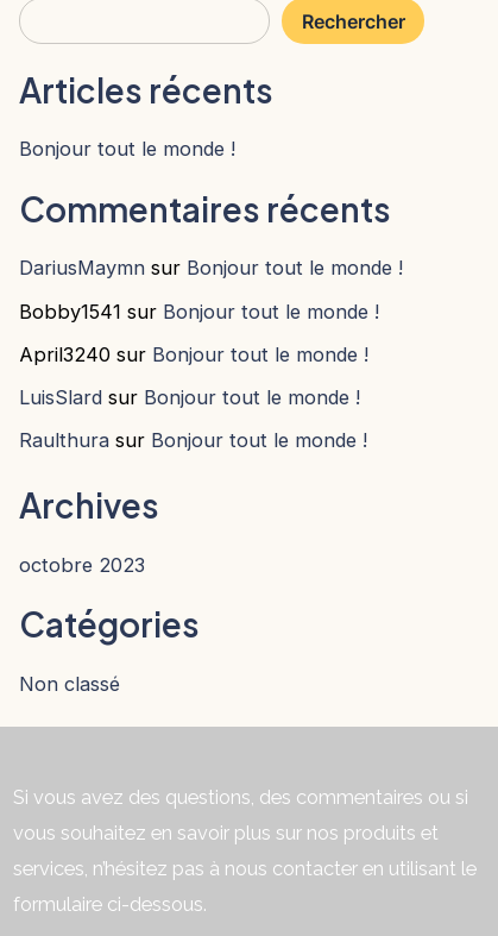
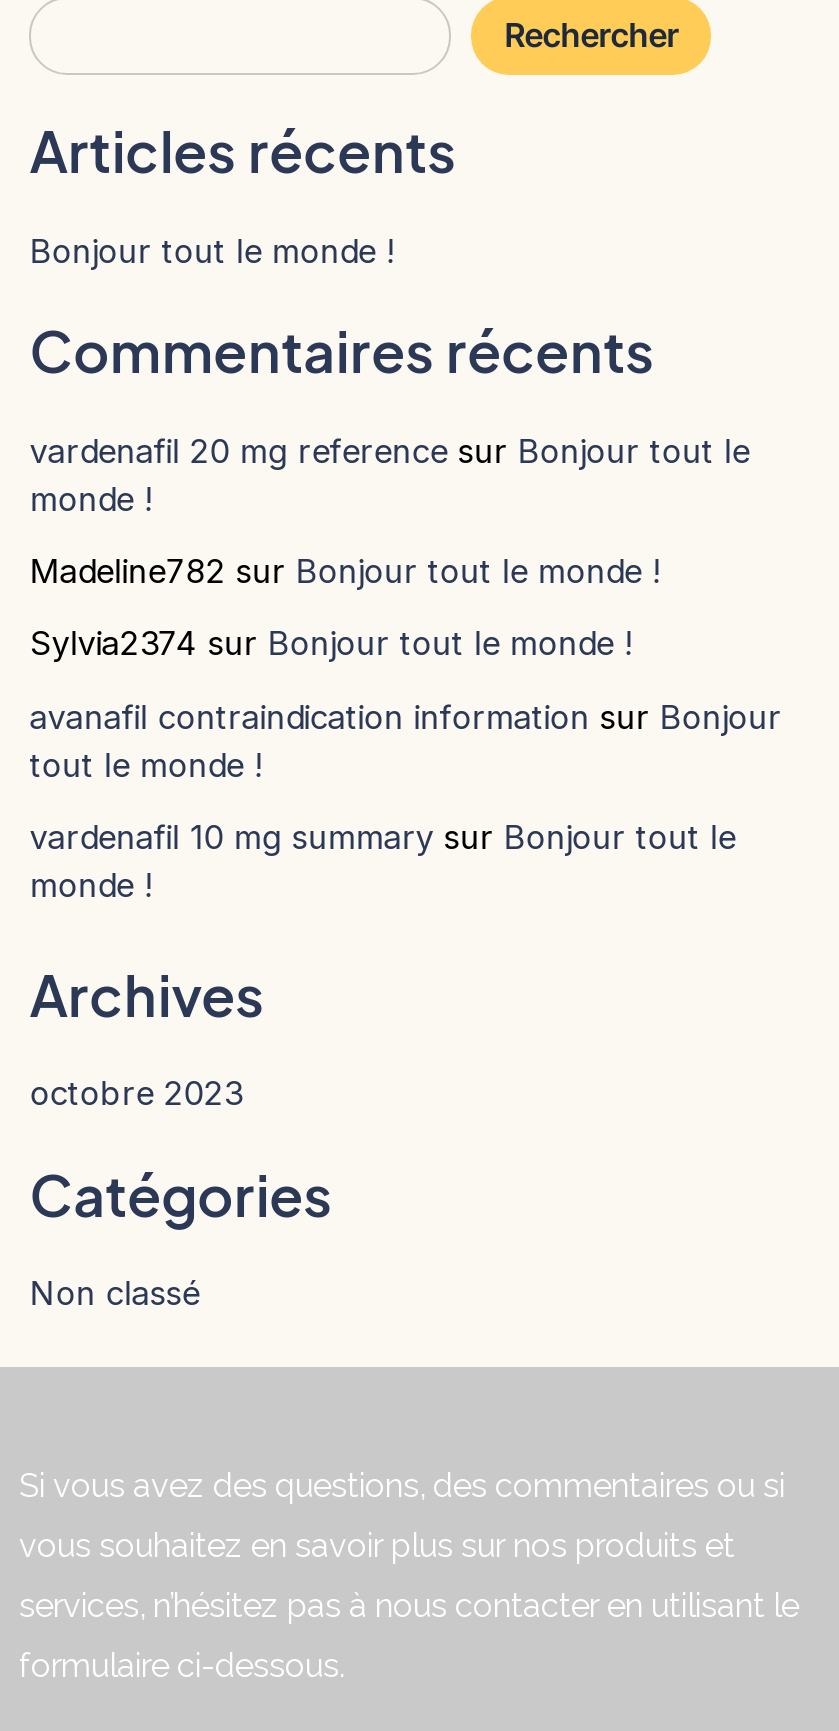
- DariusMaymn sur Bonjour tout le monde !
+ vardenafil 20 mg reference sur Bonjour tout le
+ monde !

- Bobby1541 sur Bonjour tout le monde !
+ Madeline782 sur Bonjour tout le monde !

- April3240 sur Bonjour tout le monde !
+ Sylvia2374 sur Bonjour tout le monde !

- LuisSlard sur Bonjour tout le monde !
+ avanafil contraindication information sur Bonjour
+ tout le monde !

- Raulthura sur Bonjour tout le monde !
+ vardenafil 10 mg summary sur Bonjour tout le
+ monde !
